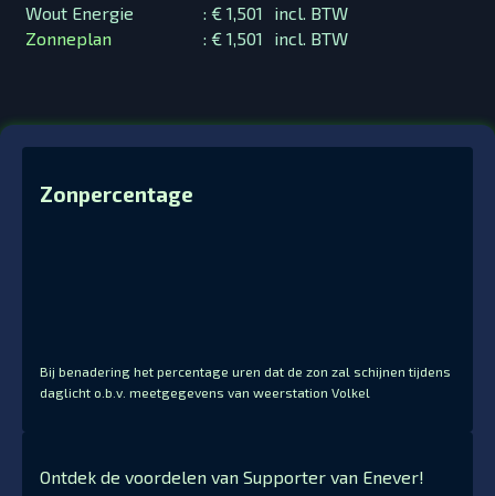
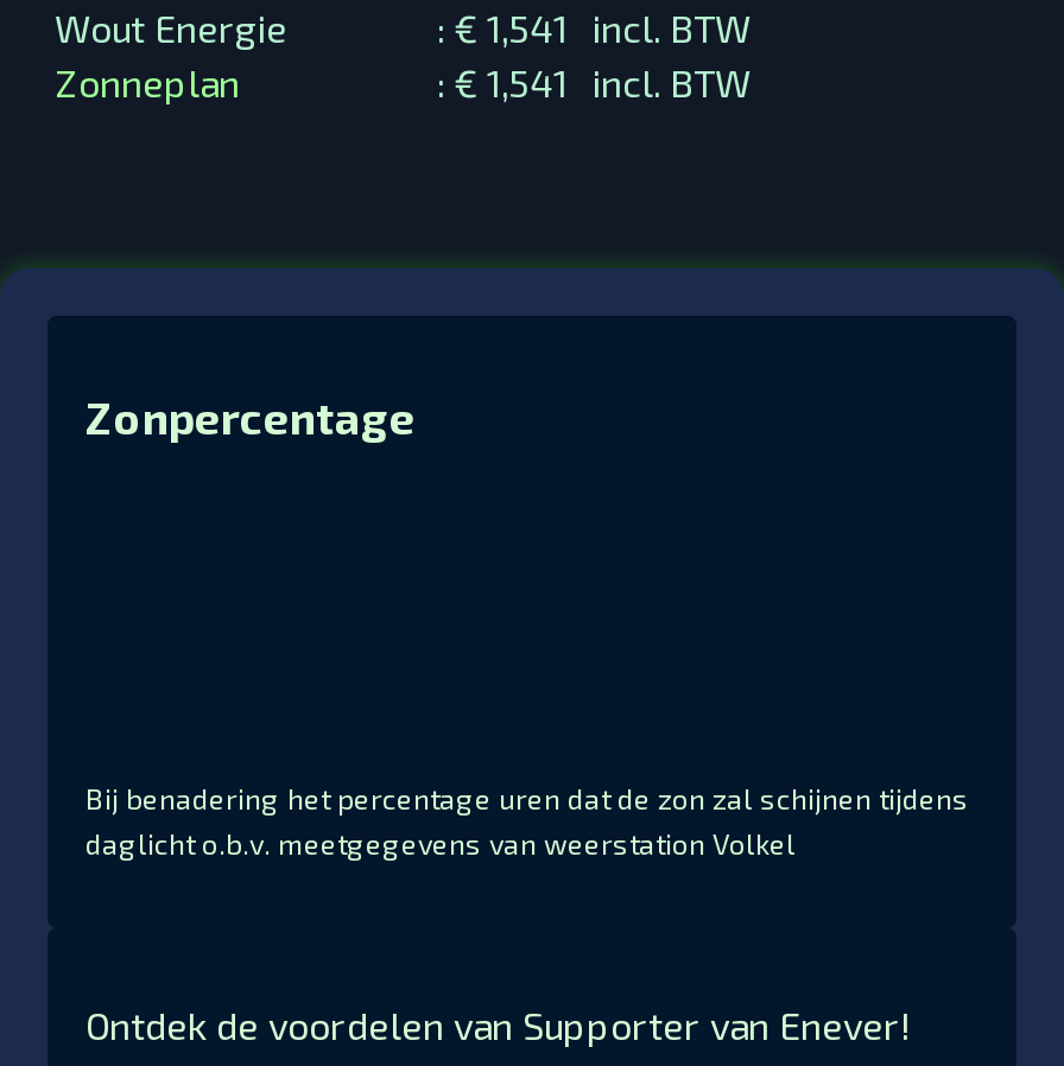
- : € 1,501 incl. BTW
+ : € 1,541 incl. BTW

- : € 1,501 incl. BTW
+ : € 1,541 incl. BTW
